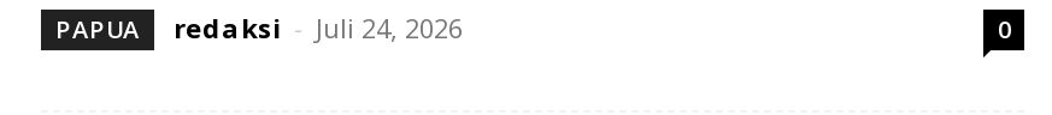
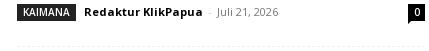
- PAPUA
- redaksi - Juli 24, 2026
+ KAIMANA
+ Redaktur KlikPapua - Juli 21, 2026
